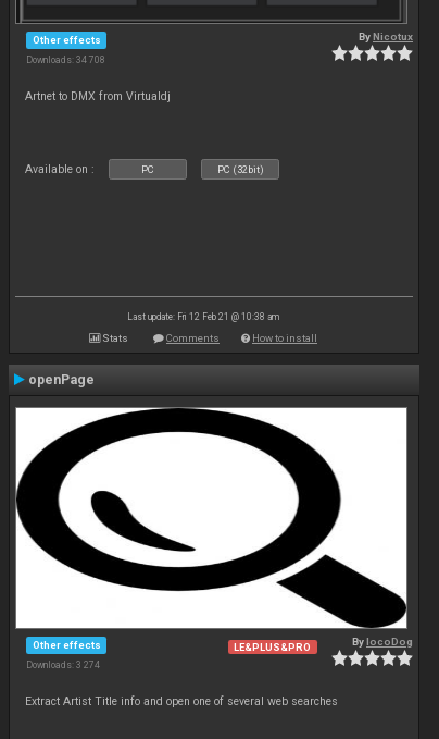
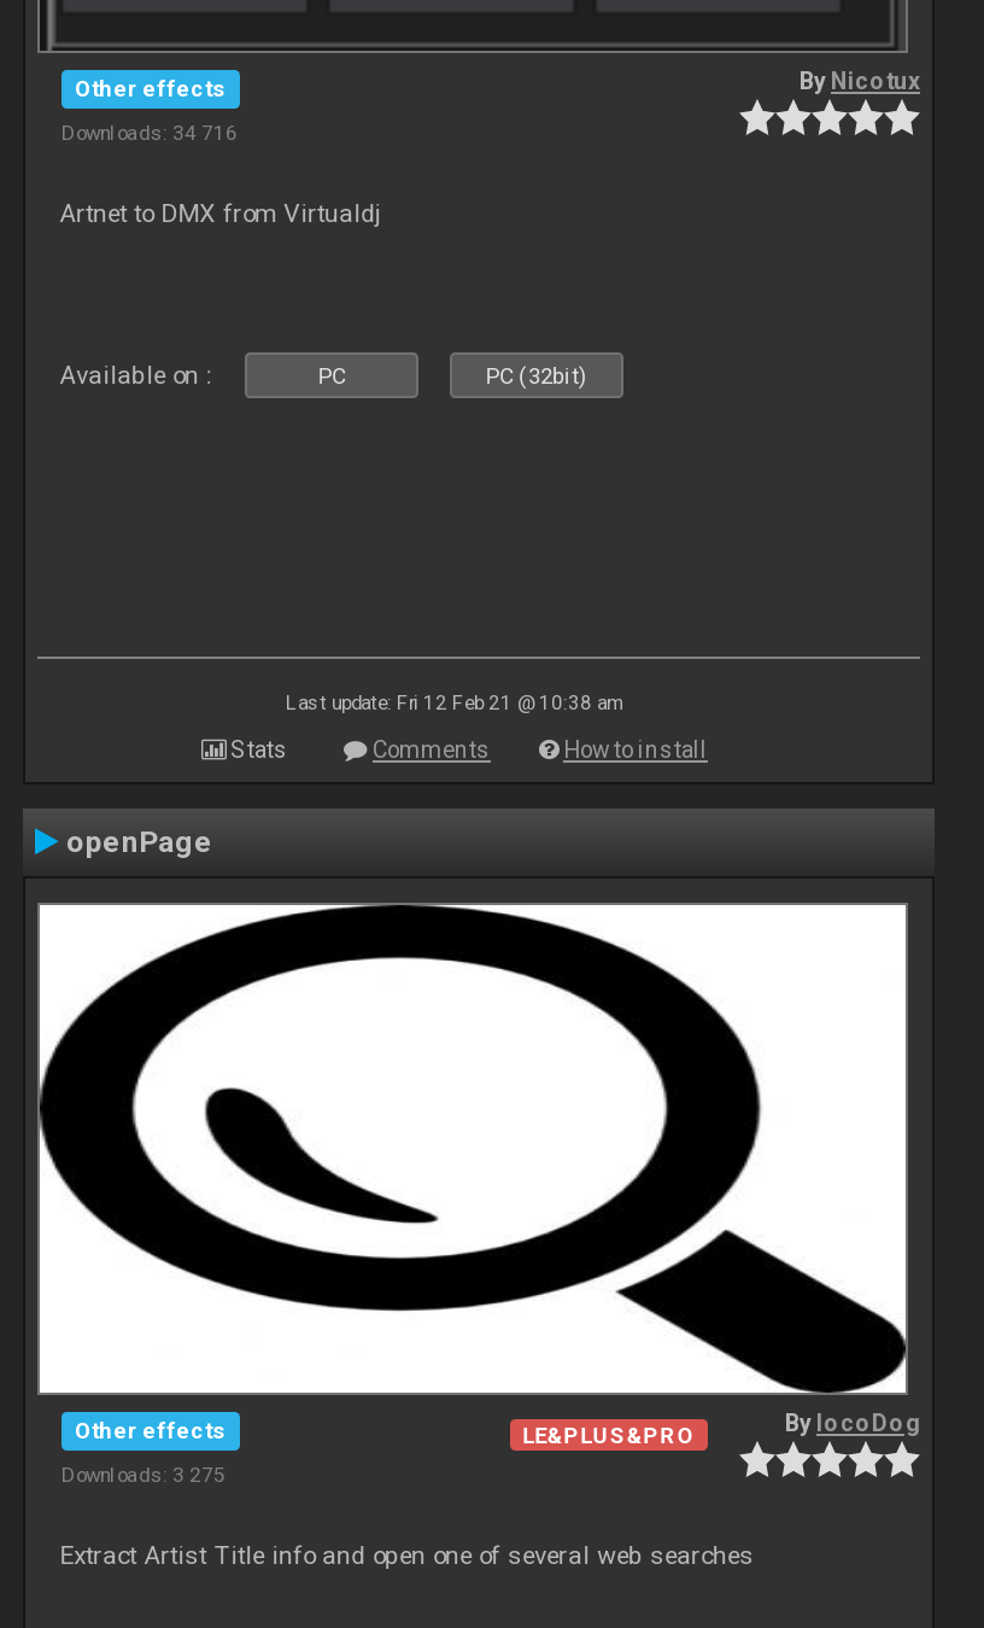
- Downloads: 34 708
+ Downloads: 34 716

- Downloads: 3 274
+ Downloads: 3 275
